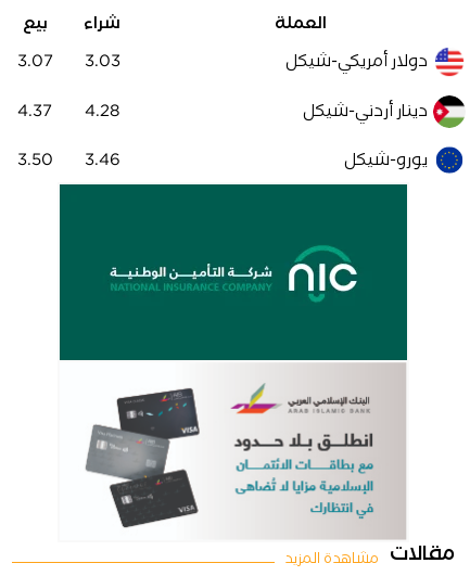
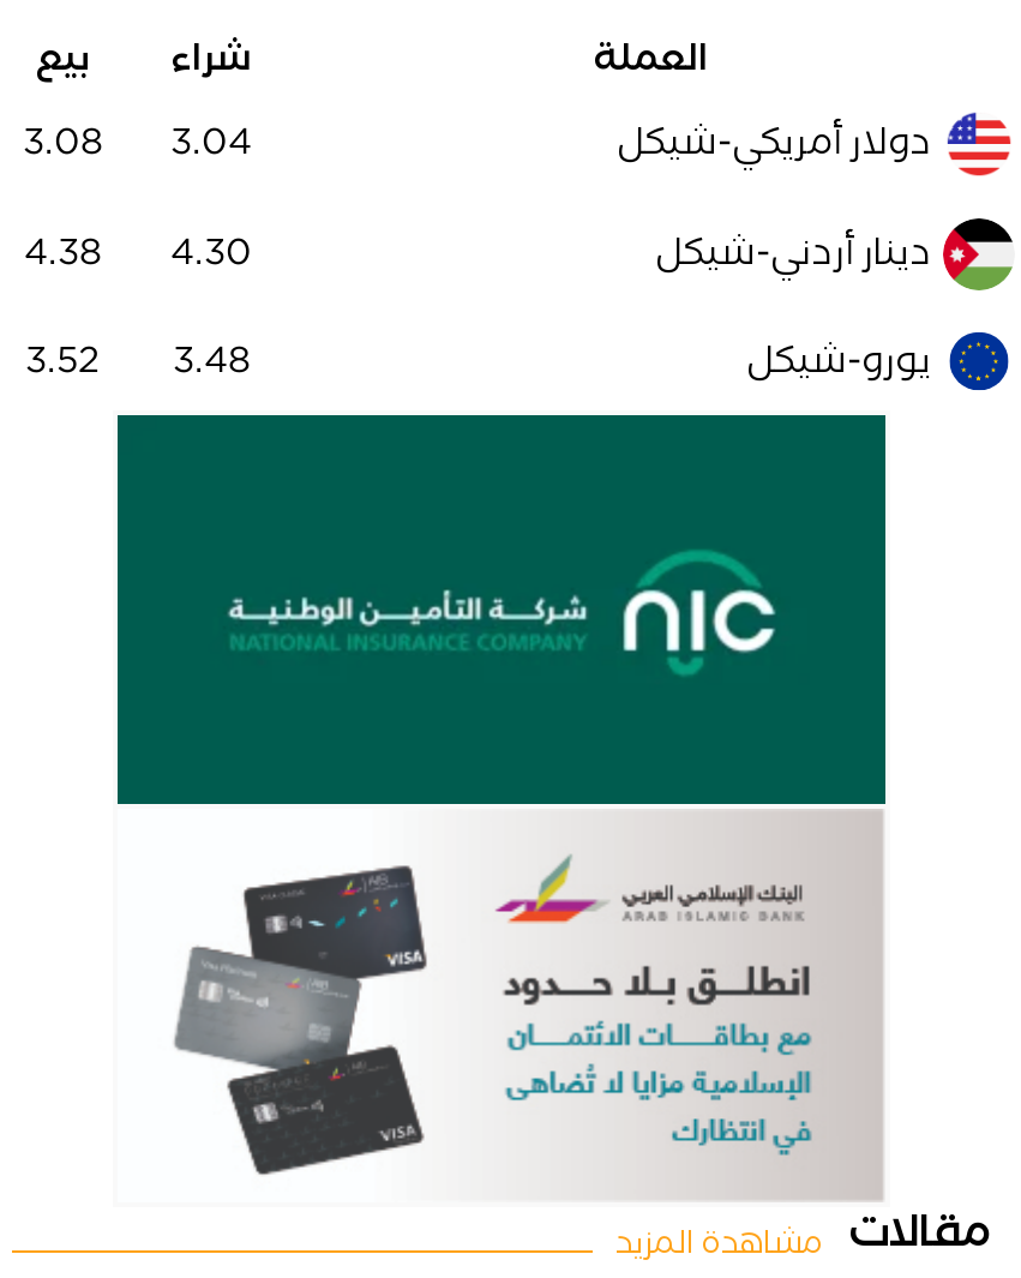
- 3.07
+ 3.08

- 3.03
+ 3.04

- 4.37
+ 4.38

- 4.28
+ 4.30

- 3.50
+ 3.52

- 3.46
+ 3.48
